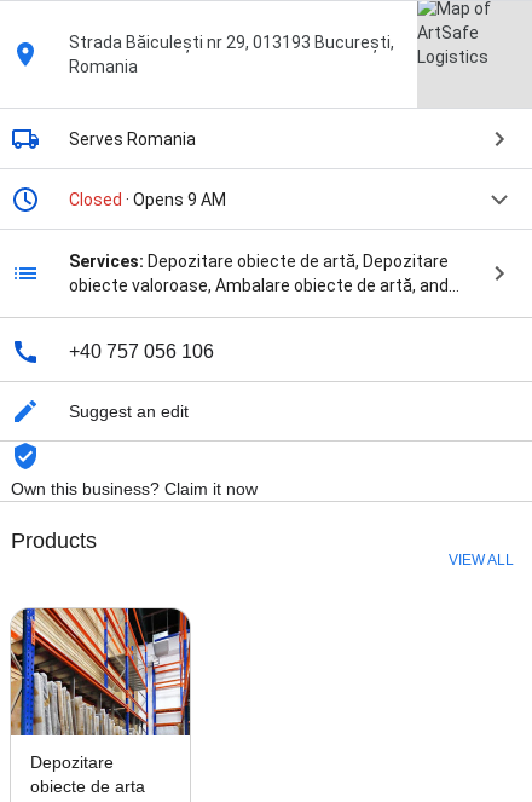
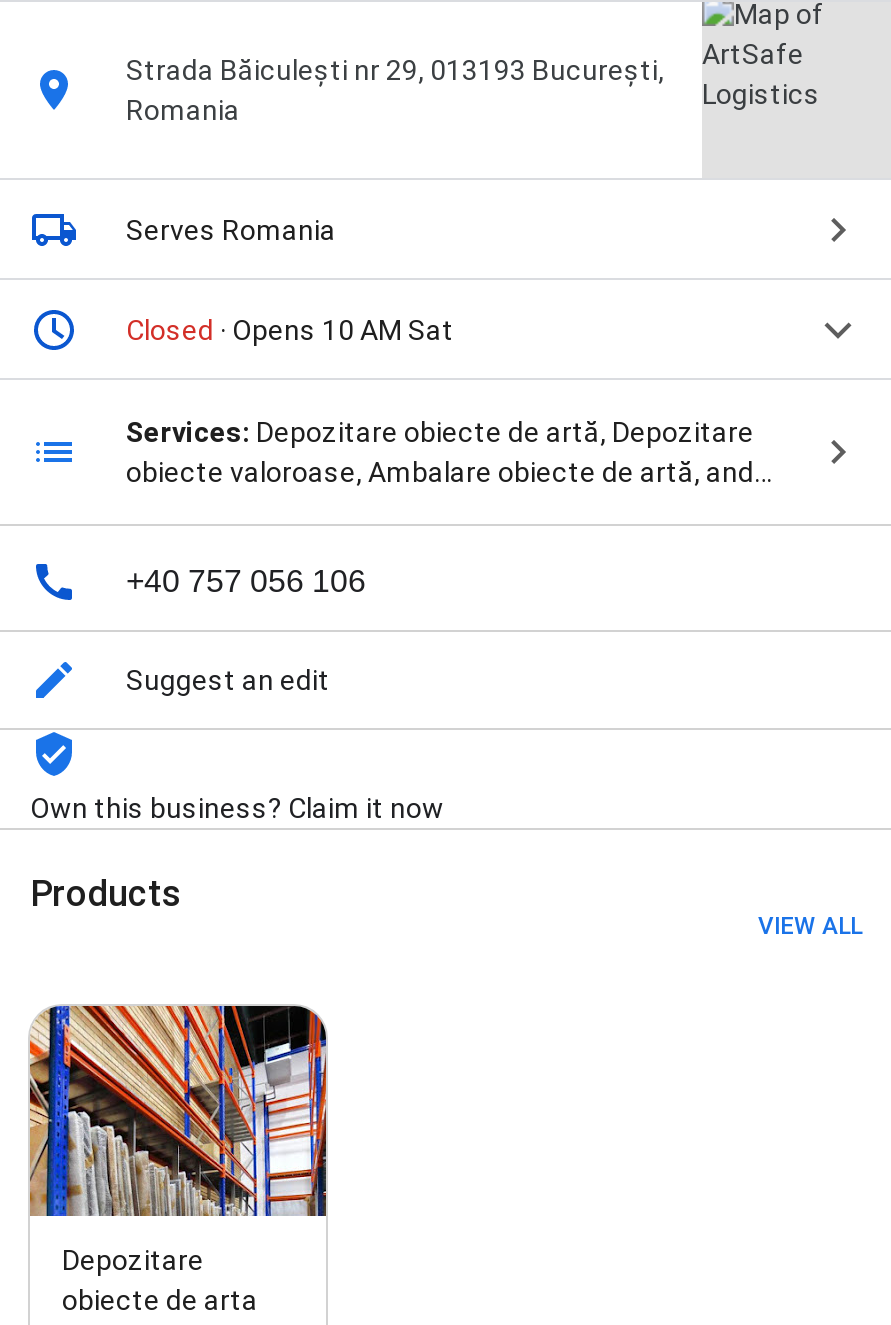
- Closed · Opens 9 AM
+ Closed · Opens 10 AM Sat
